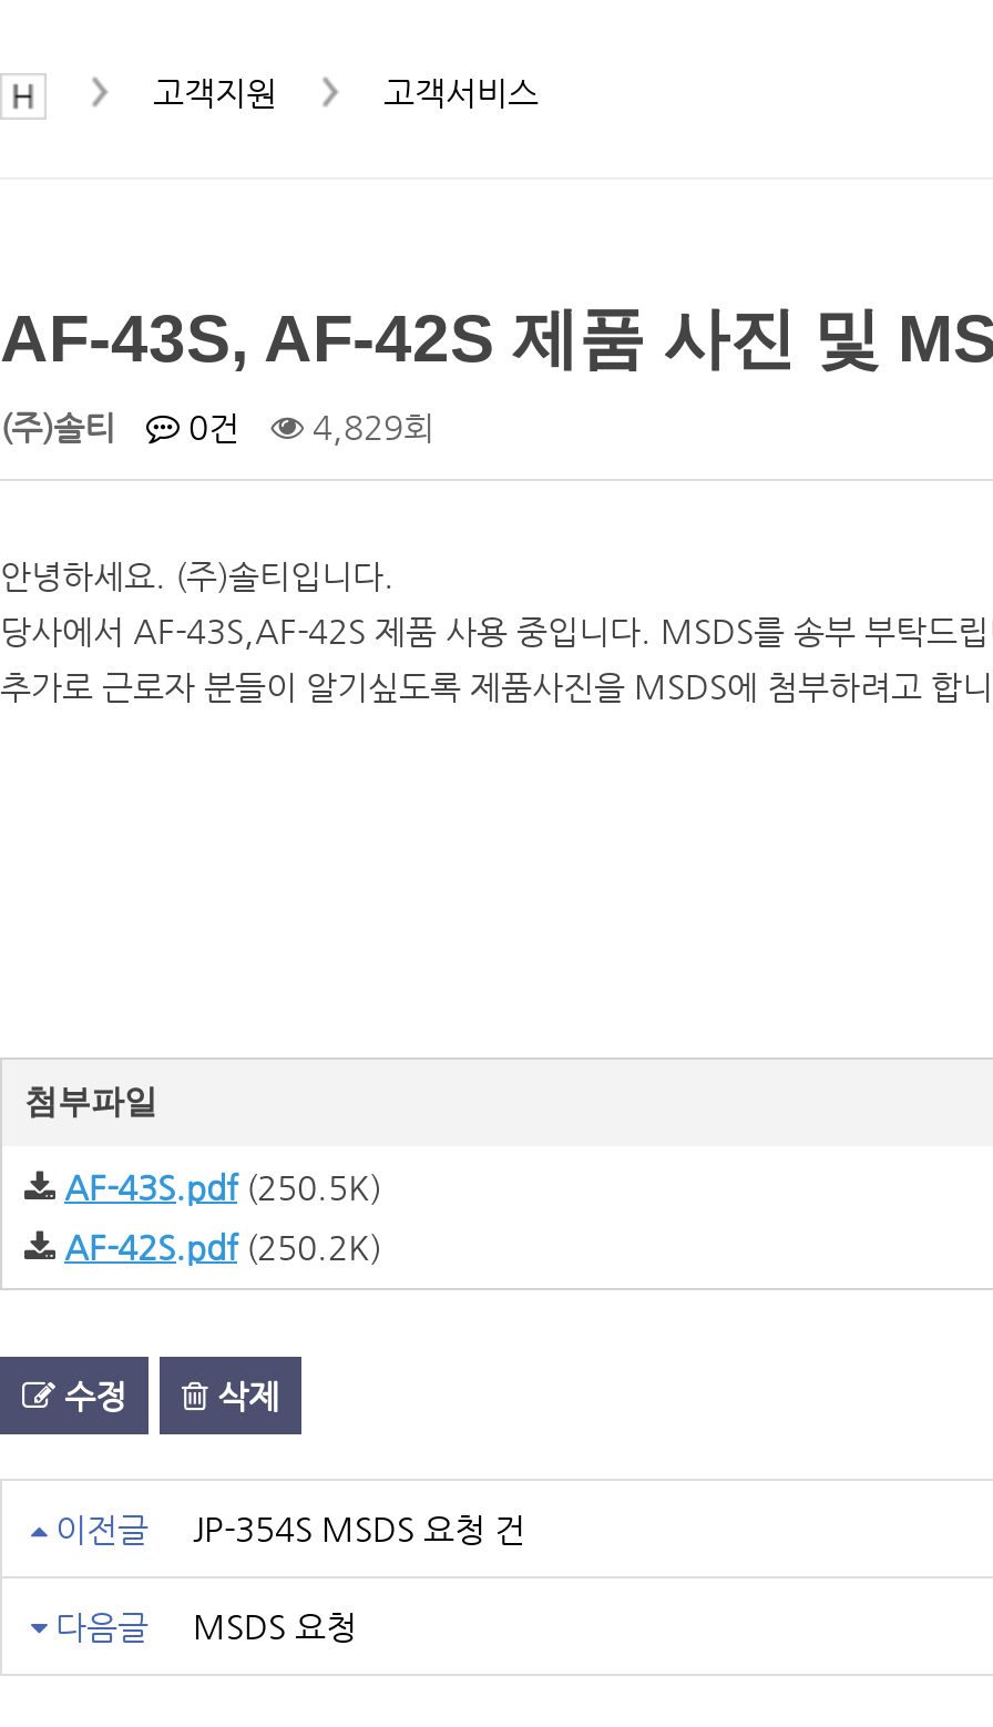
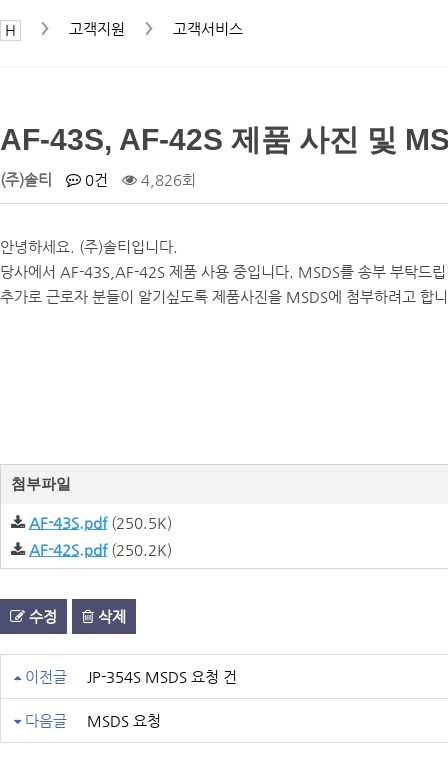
- (주)솔티 0건 4,829회
+ (주)솔티 0건 4,826회
